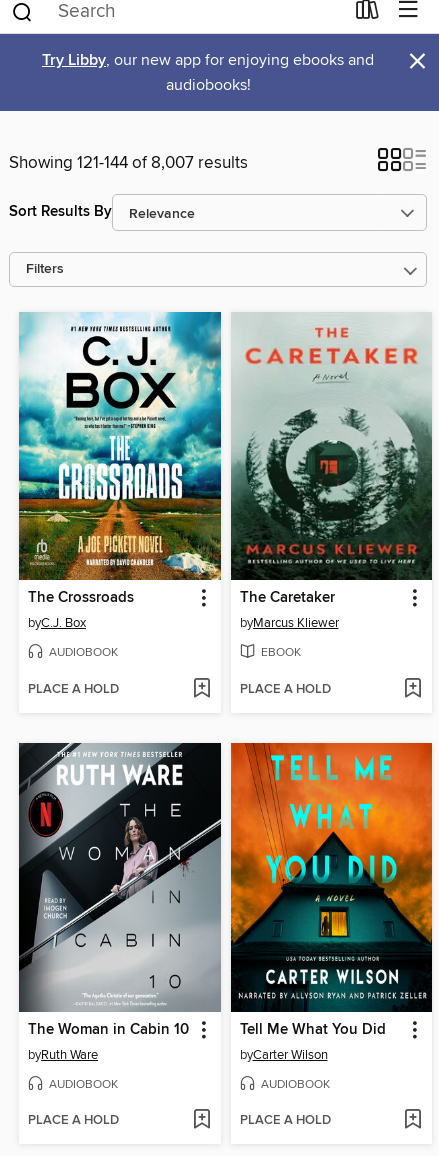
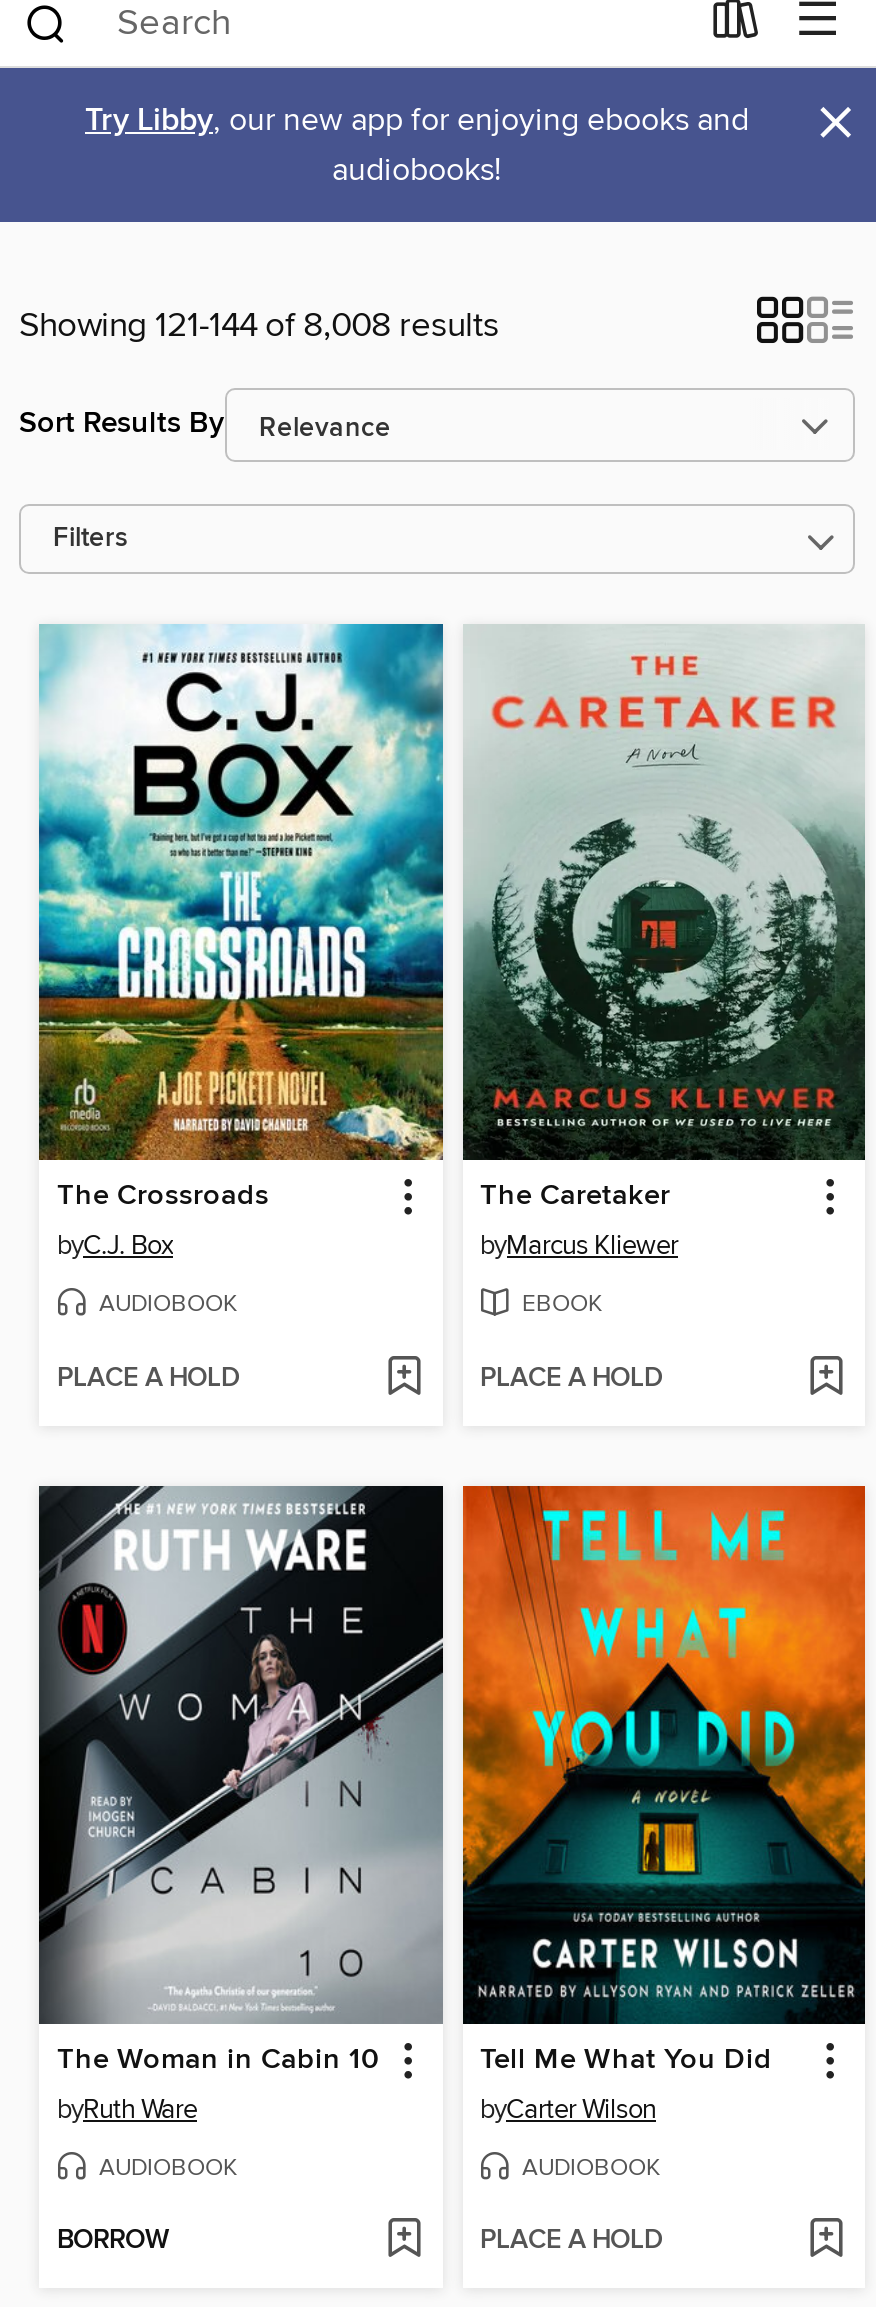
- Showing 121-144 of 8,007 results
+ Showing 121-144 of 8,008 results

- PLACE A HOLD
+ BORROW
